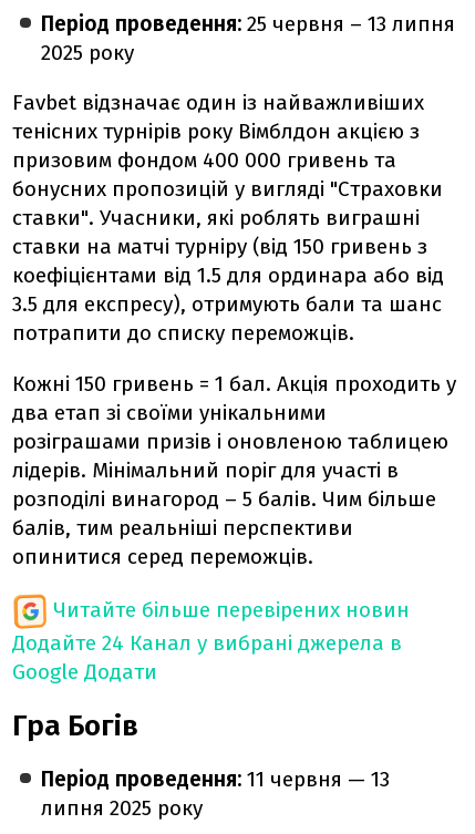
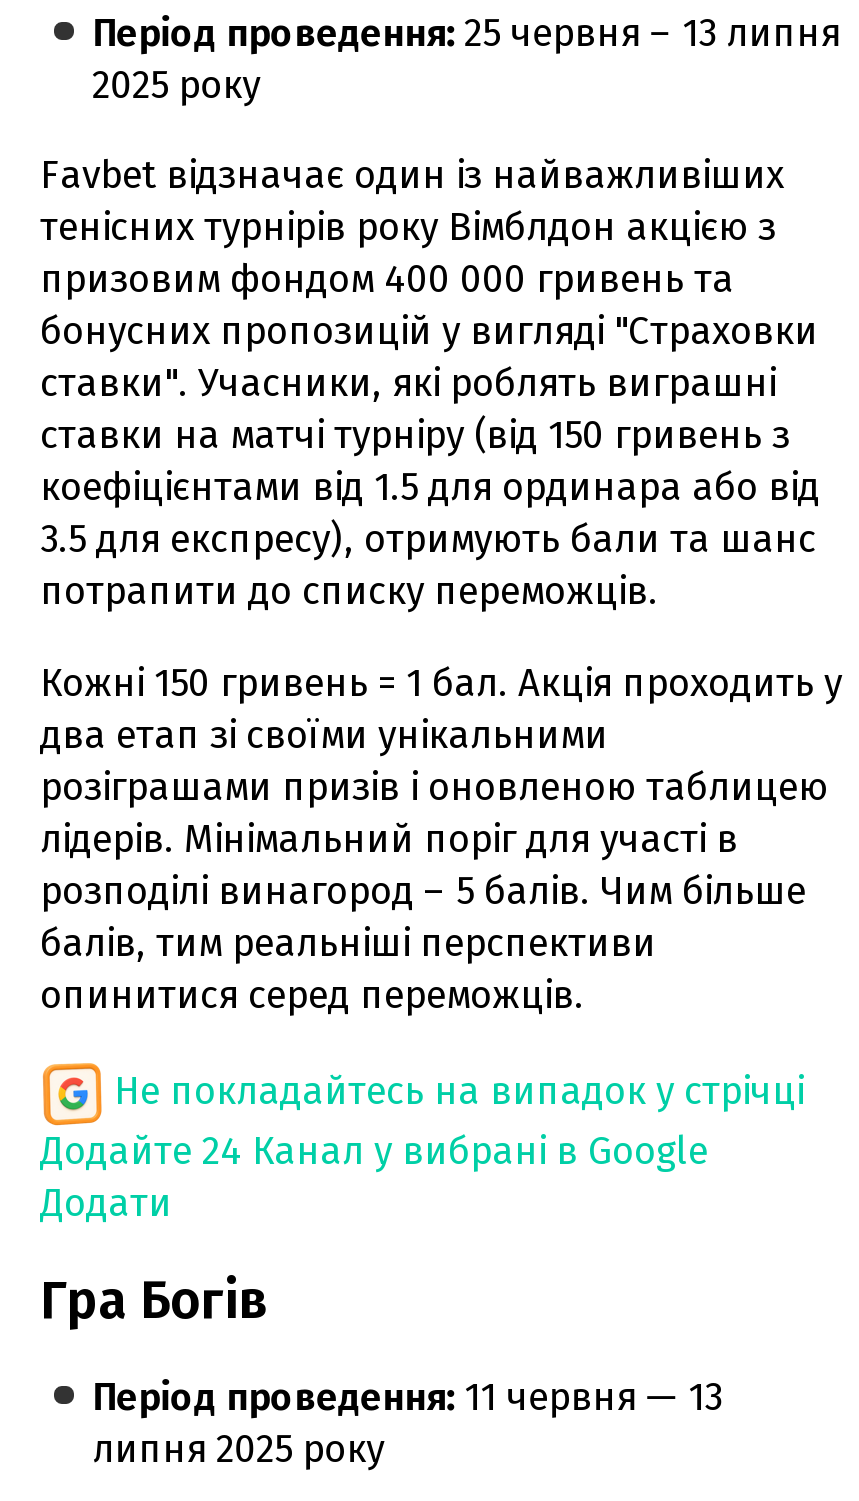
- Читайте більше перевірених новин
- Додайте 24 Канал у вибрані джерела в
- Google Додати
+ Не покладайтесь на випадок у стрічці
+ Додайте 24 Канал у вибрані в Google
+ Додати
